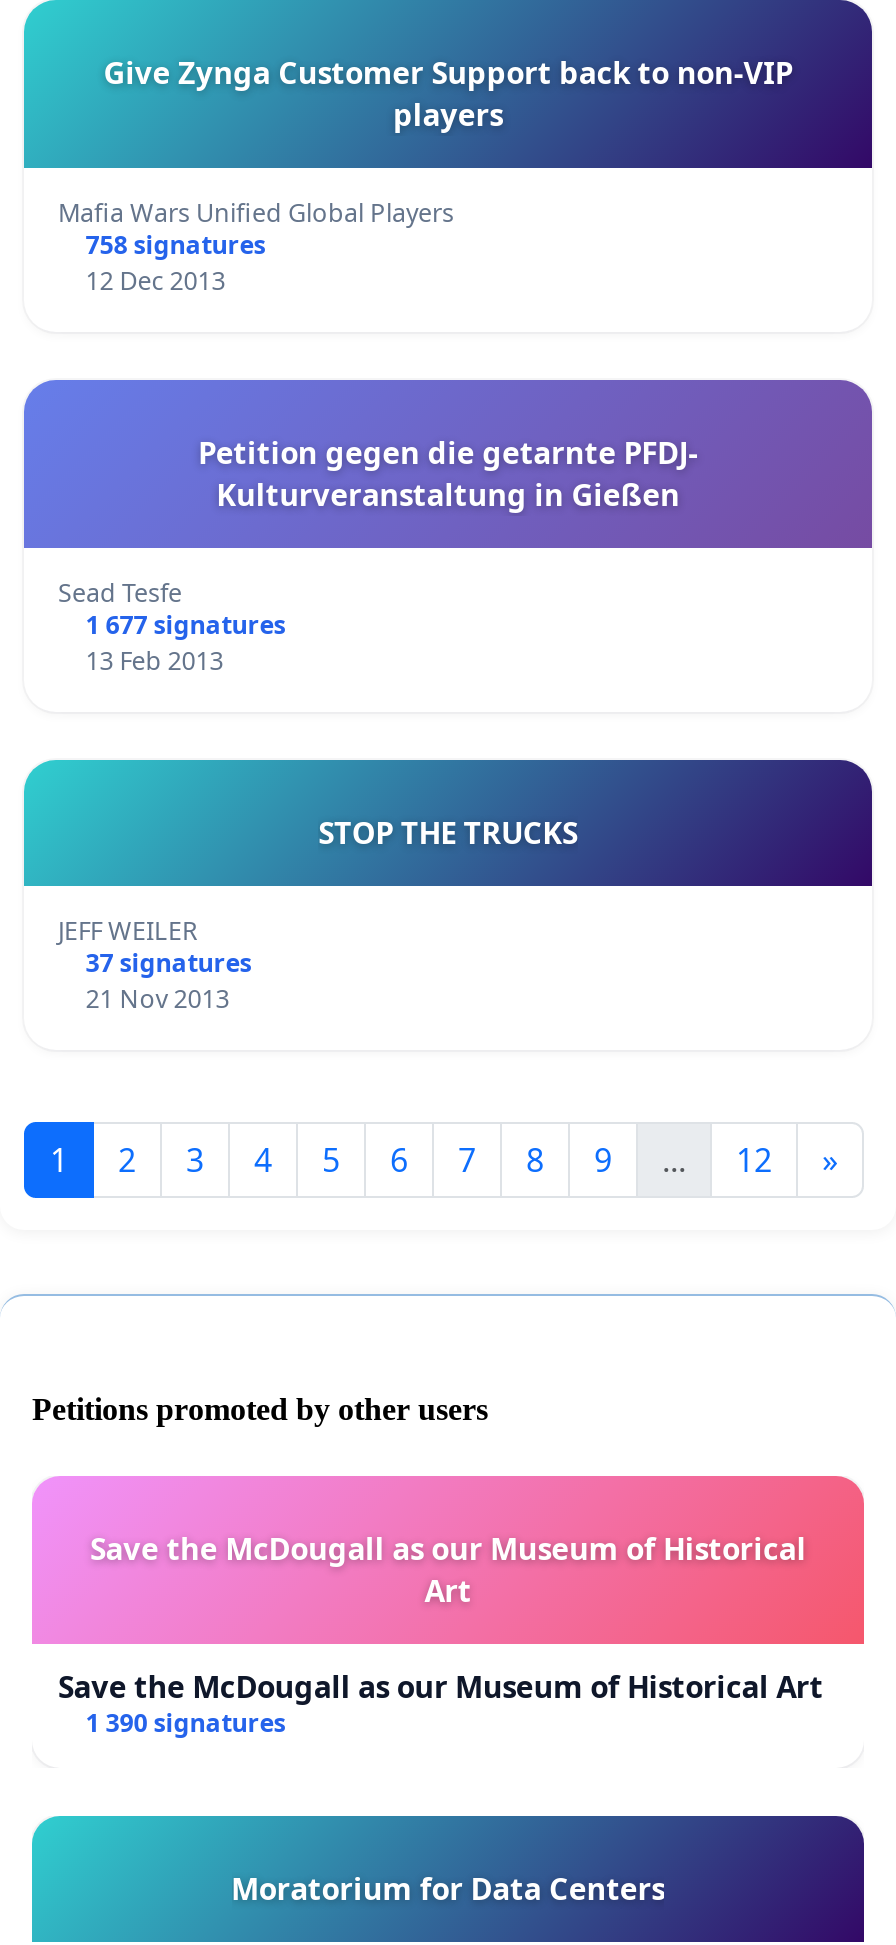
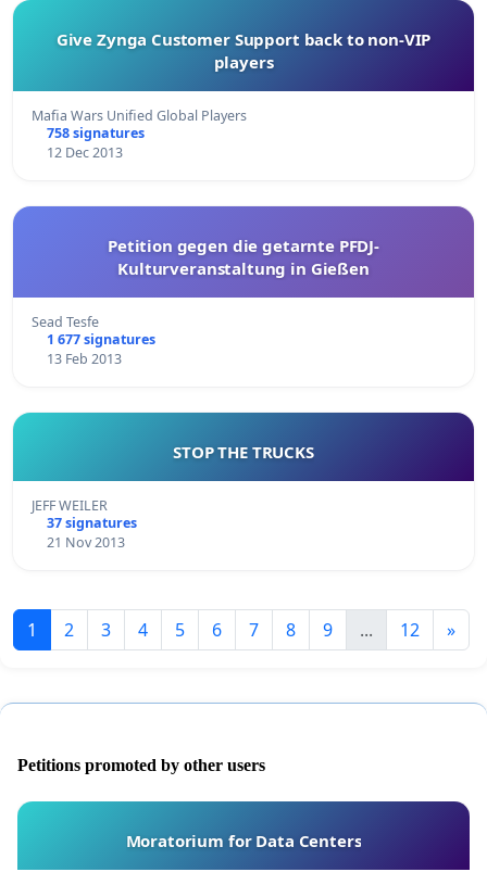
- [image]
- Save the McDougall as our Museum of Historical
- Art
- Save the McDougall as our Museum of Historical Art
- 1 390 signatures
